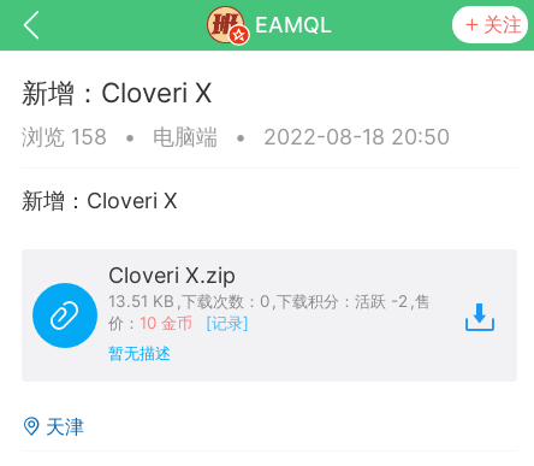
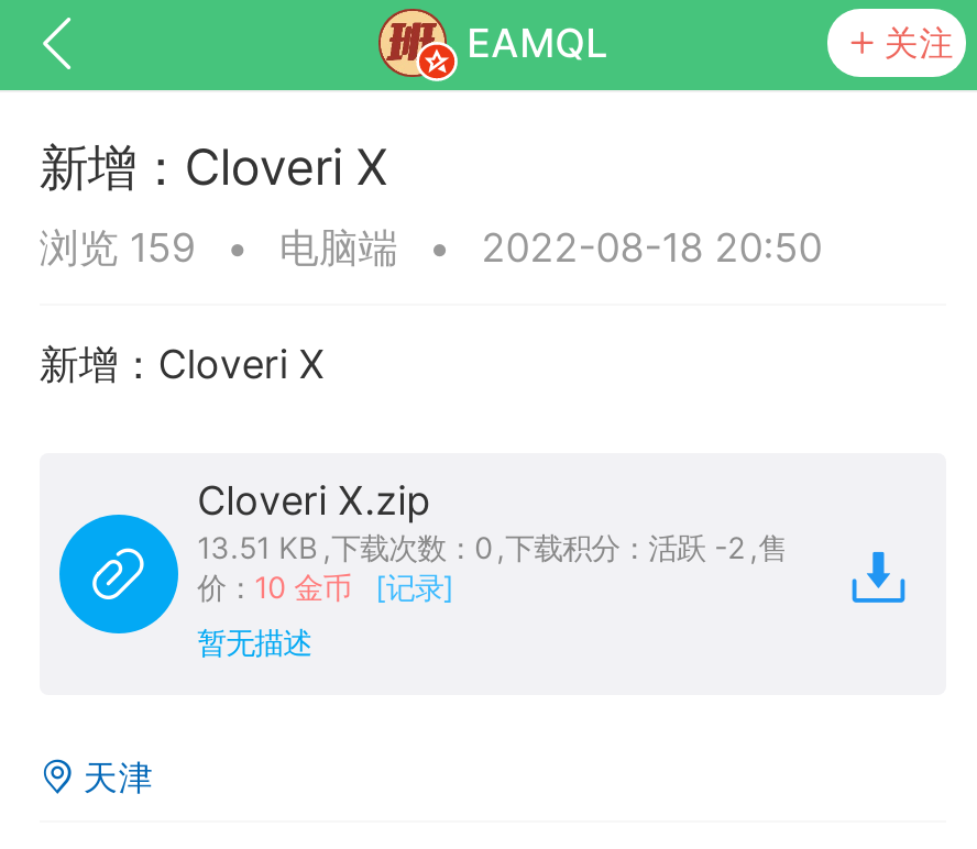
- 浏览 158
+ 浏览 159
